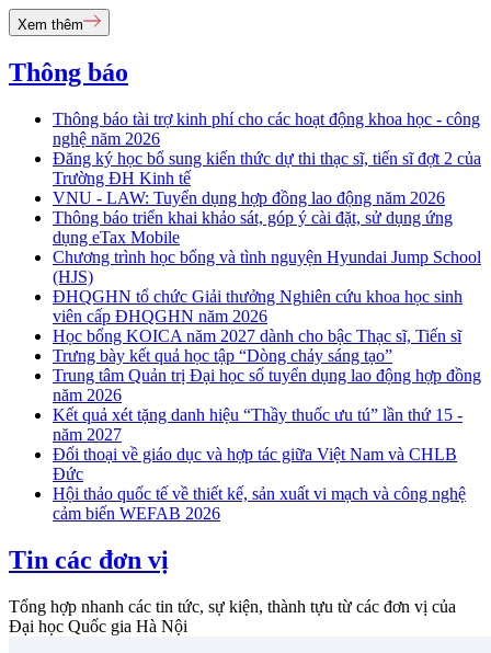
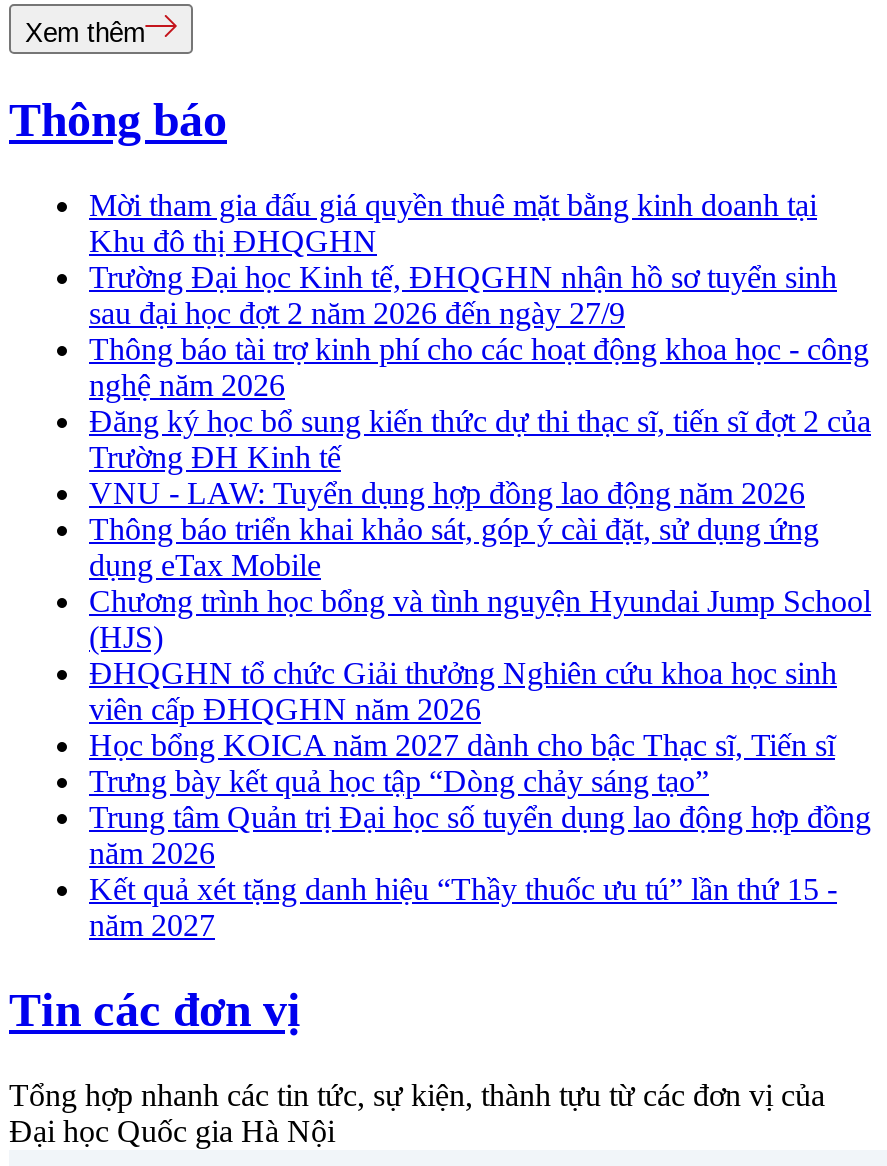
+ Mời tham gia đấu giá quyền thuê mặt bằng kinh doanh tại
+ Khu đô thị ĐHQGHN
+ Trường Đại học Kinh tế, ĐHQGHN nhận hồ sơ tuyển sinh
+ sau đại học đợt 2 năm 2026 đến ngày 27/9

moved down: Thông báo tài trợ kinh phí cho các hoạt động khoa học - công | nghệ năm 2026 | Đăng ký học bổ sung kiến thức dự thi thạc sĩ, tiến sĩ đợt 2 của | ... | Kết quả xét tặng danh hiệu “Thầy thuốc ưu tú” lần thứ 15 - | năm 2027

- Đối thoại về giáo dục và hợp tác giữa Việt Nam và CHLB
- Đức
- Hội thảo quốc tế về thiết kế, sản xuất vi mạch và công nghệ
- cảm biến WEFAB 2026
